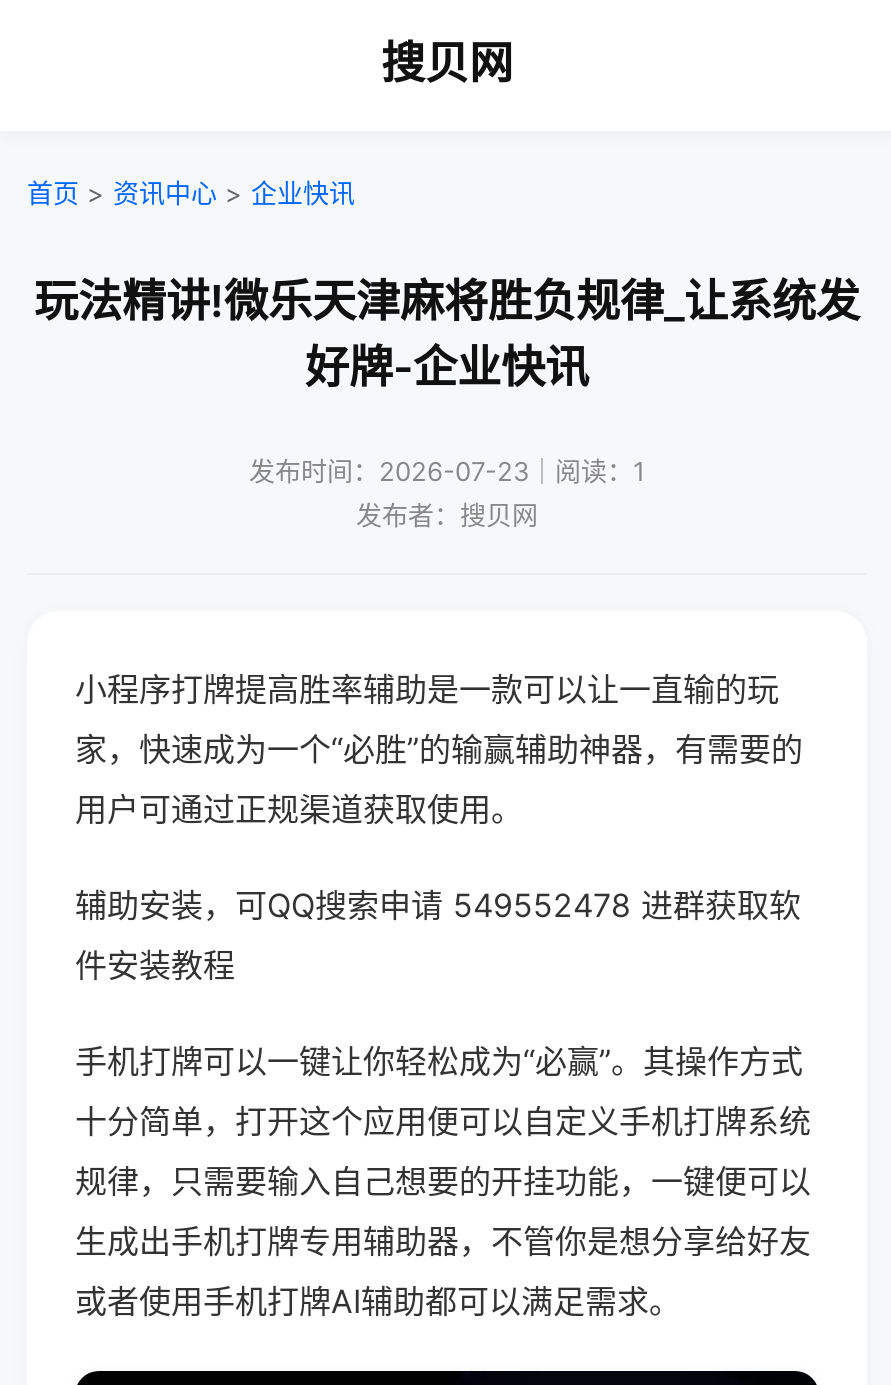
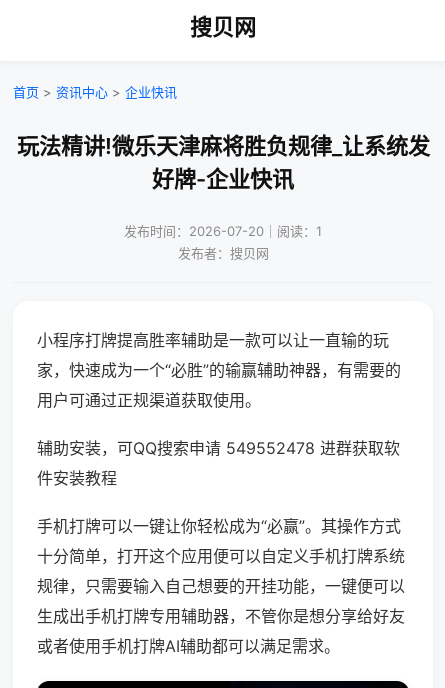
- 发布时间：2026-07-23｜阅读：1
+ 发布时间：2026-07-20｜阅读：1
